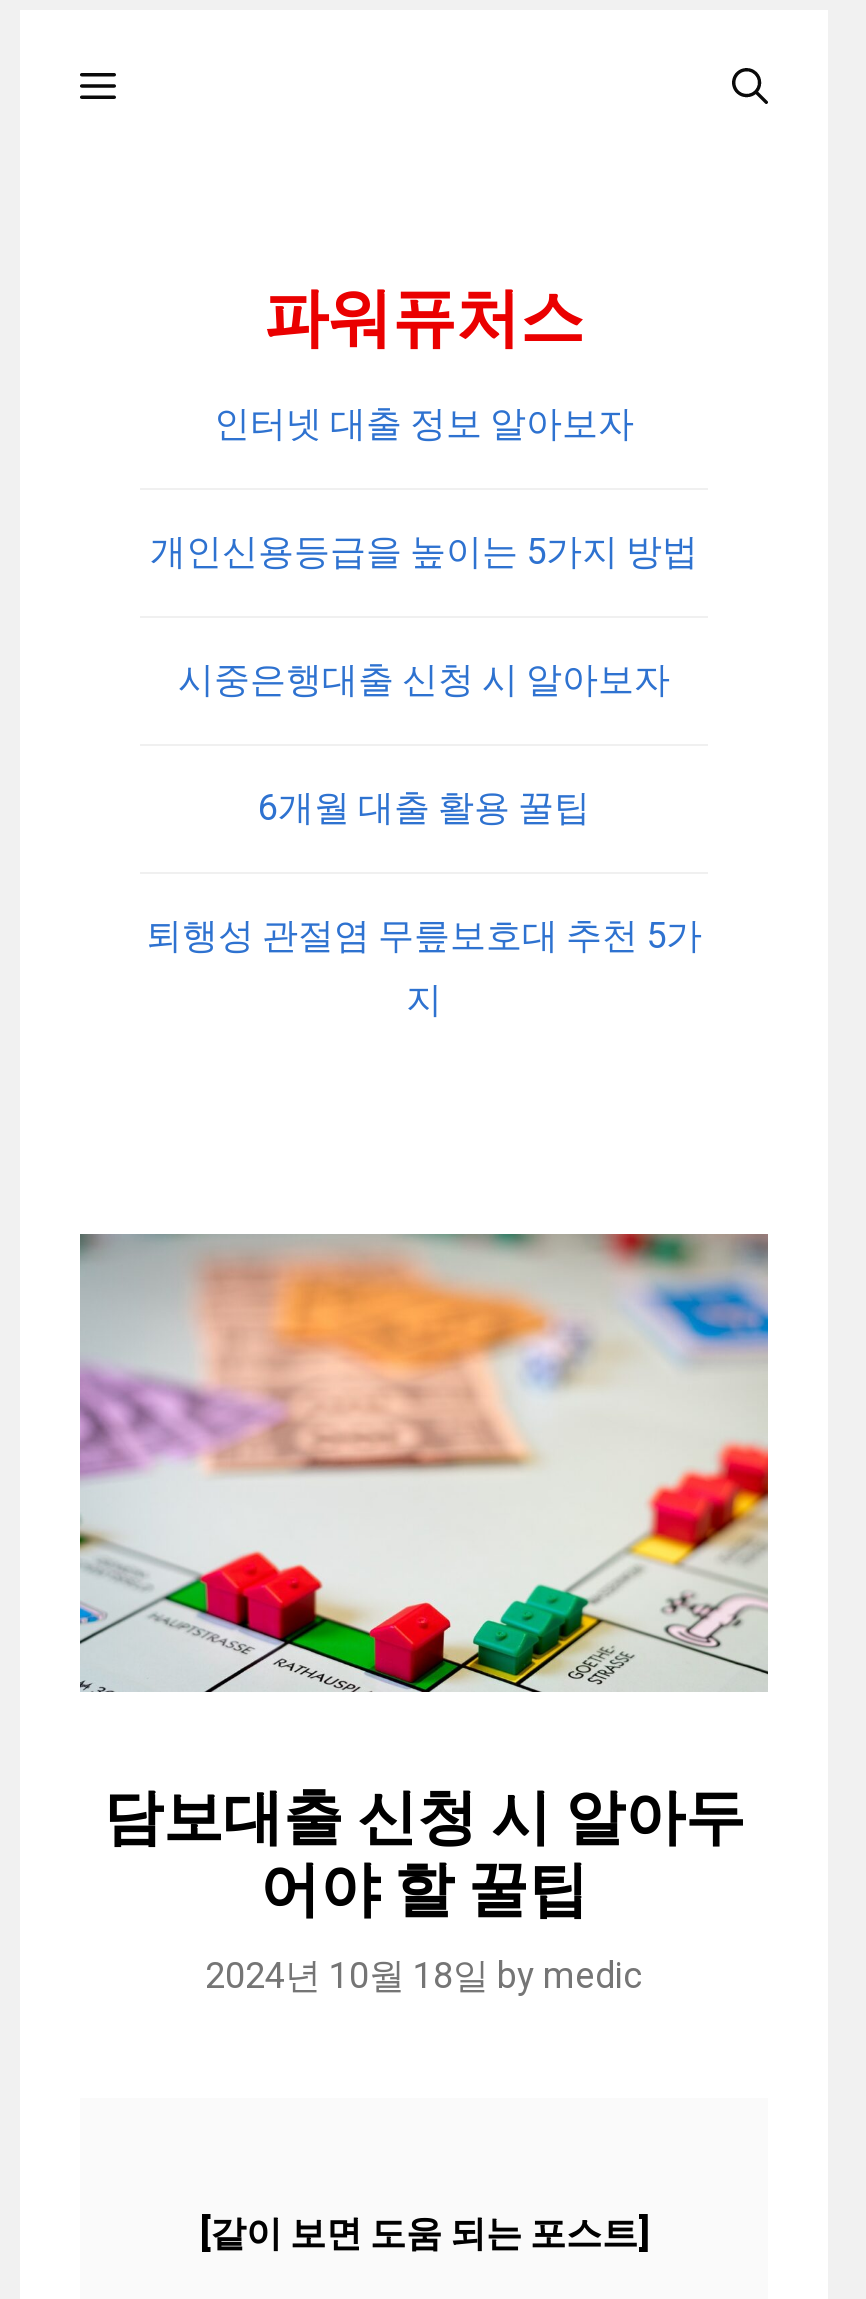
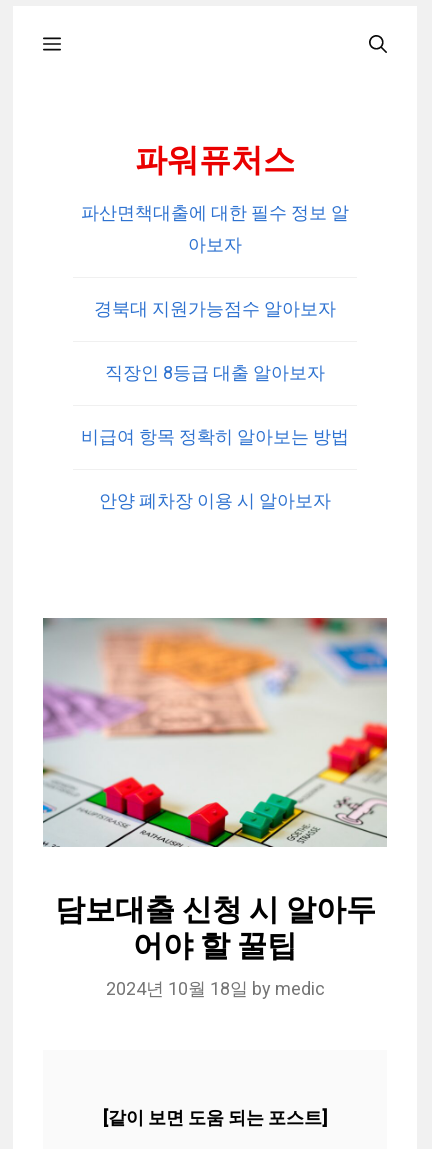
- 인터넷 대출 정보 알아보자
+ 파산면책대출에 대한 필수 정보 알

- 개인신용등급을 높이는 5가지 방법
+ 아보자

- 시중은행대출 신청 시 알아보자
+ 경북대 지원가능점수 알아보자

- 6개월 대출 활용 꿀팁
+ 직장인 8등급 대출 알아보자

- 퇴행성 관절염 무릎보호대 추천 5가
+ 비급여 항목 정확히 알아보는 방법

- 지
+ 안양 폐차장 이용 시 알아보자
